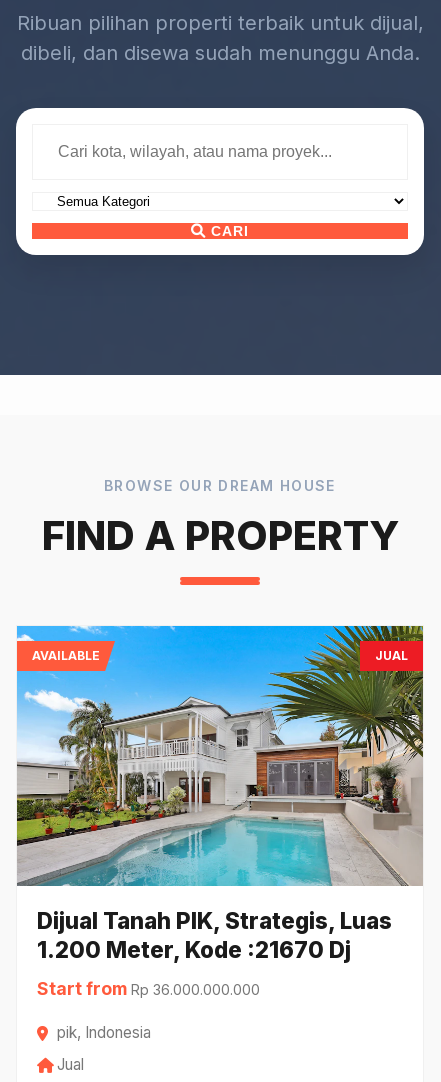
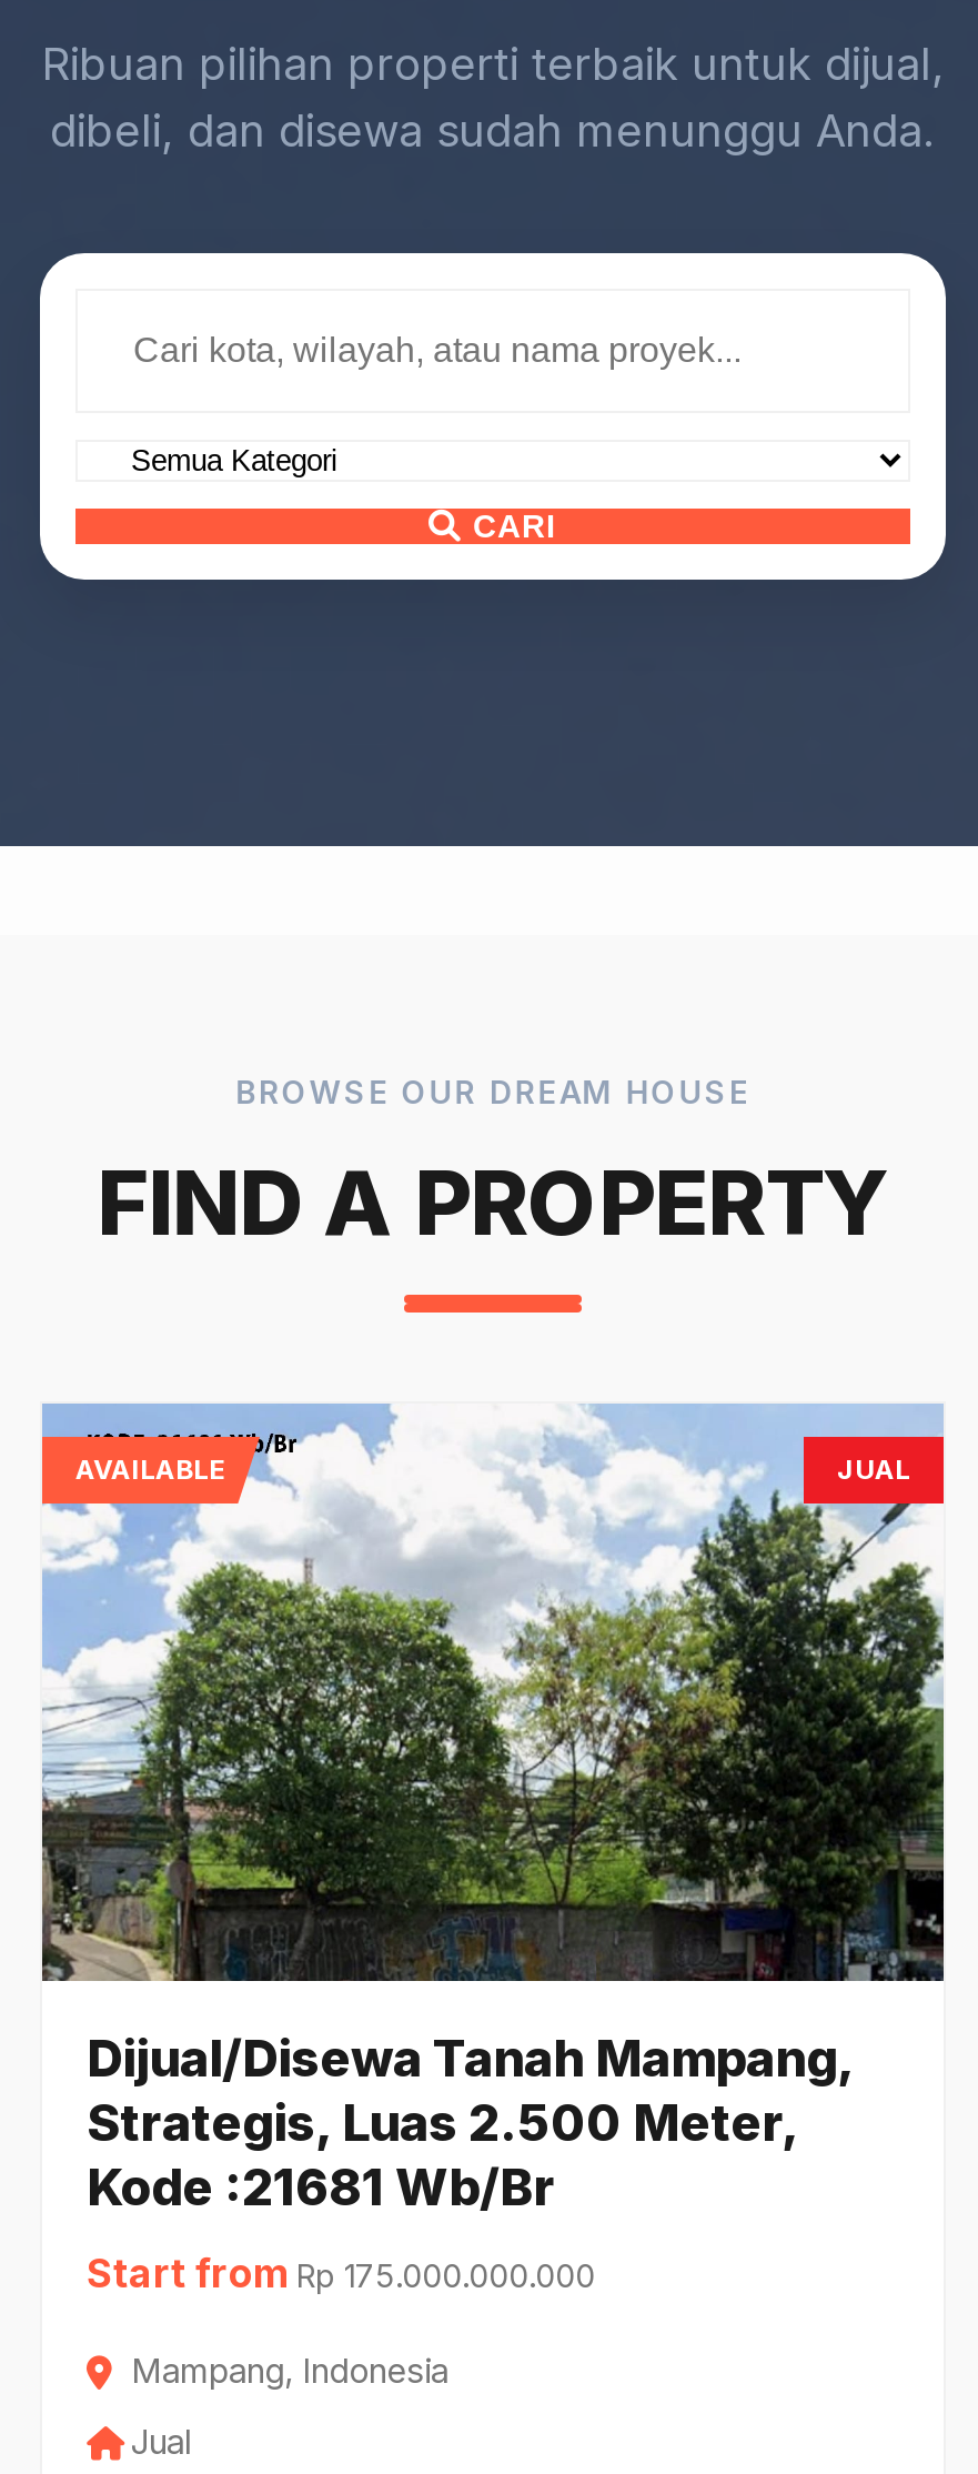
- [image]
- Dijual Tanah PIK, Strategis, Luas
- 1.200 Meter, Kode :21670 Dj
+ [image]
+ Dijual/Disewa Tanah Mampang,
+ Strategis, Luas 2.500 Meter,
+ Kode :21681 Wb/Br

- Start from Rp 36.000.000.000
+ Start from Rp 175.000.000.000

- pik, Indonesia
+ Mampang, Indonesia
